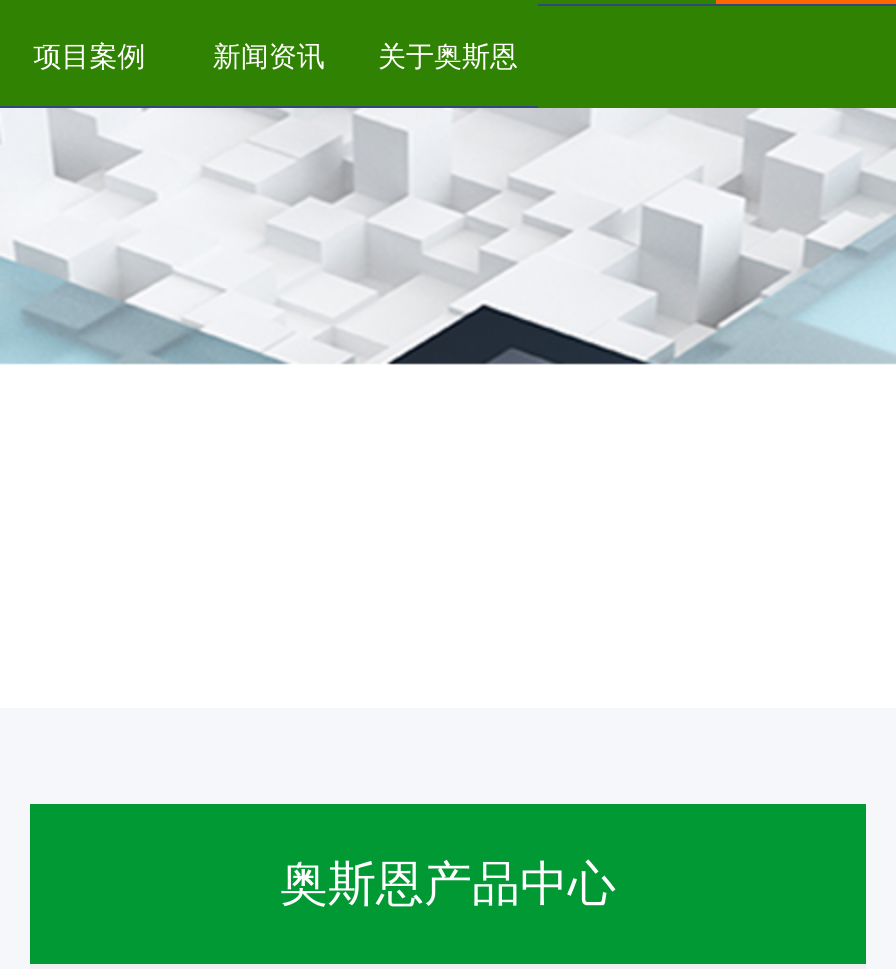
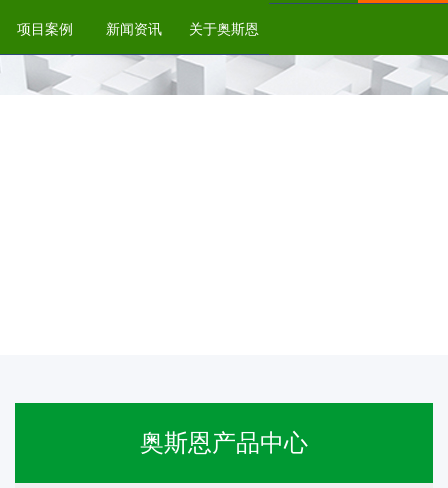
- [image]
